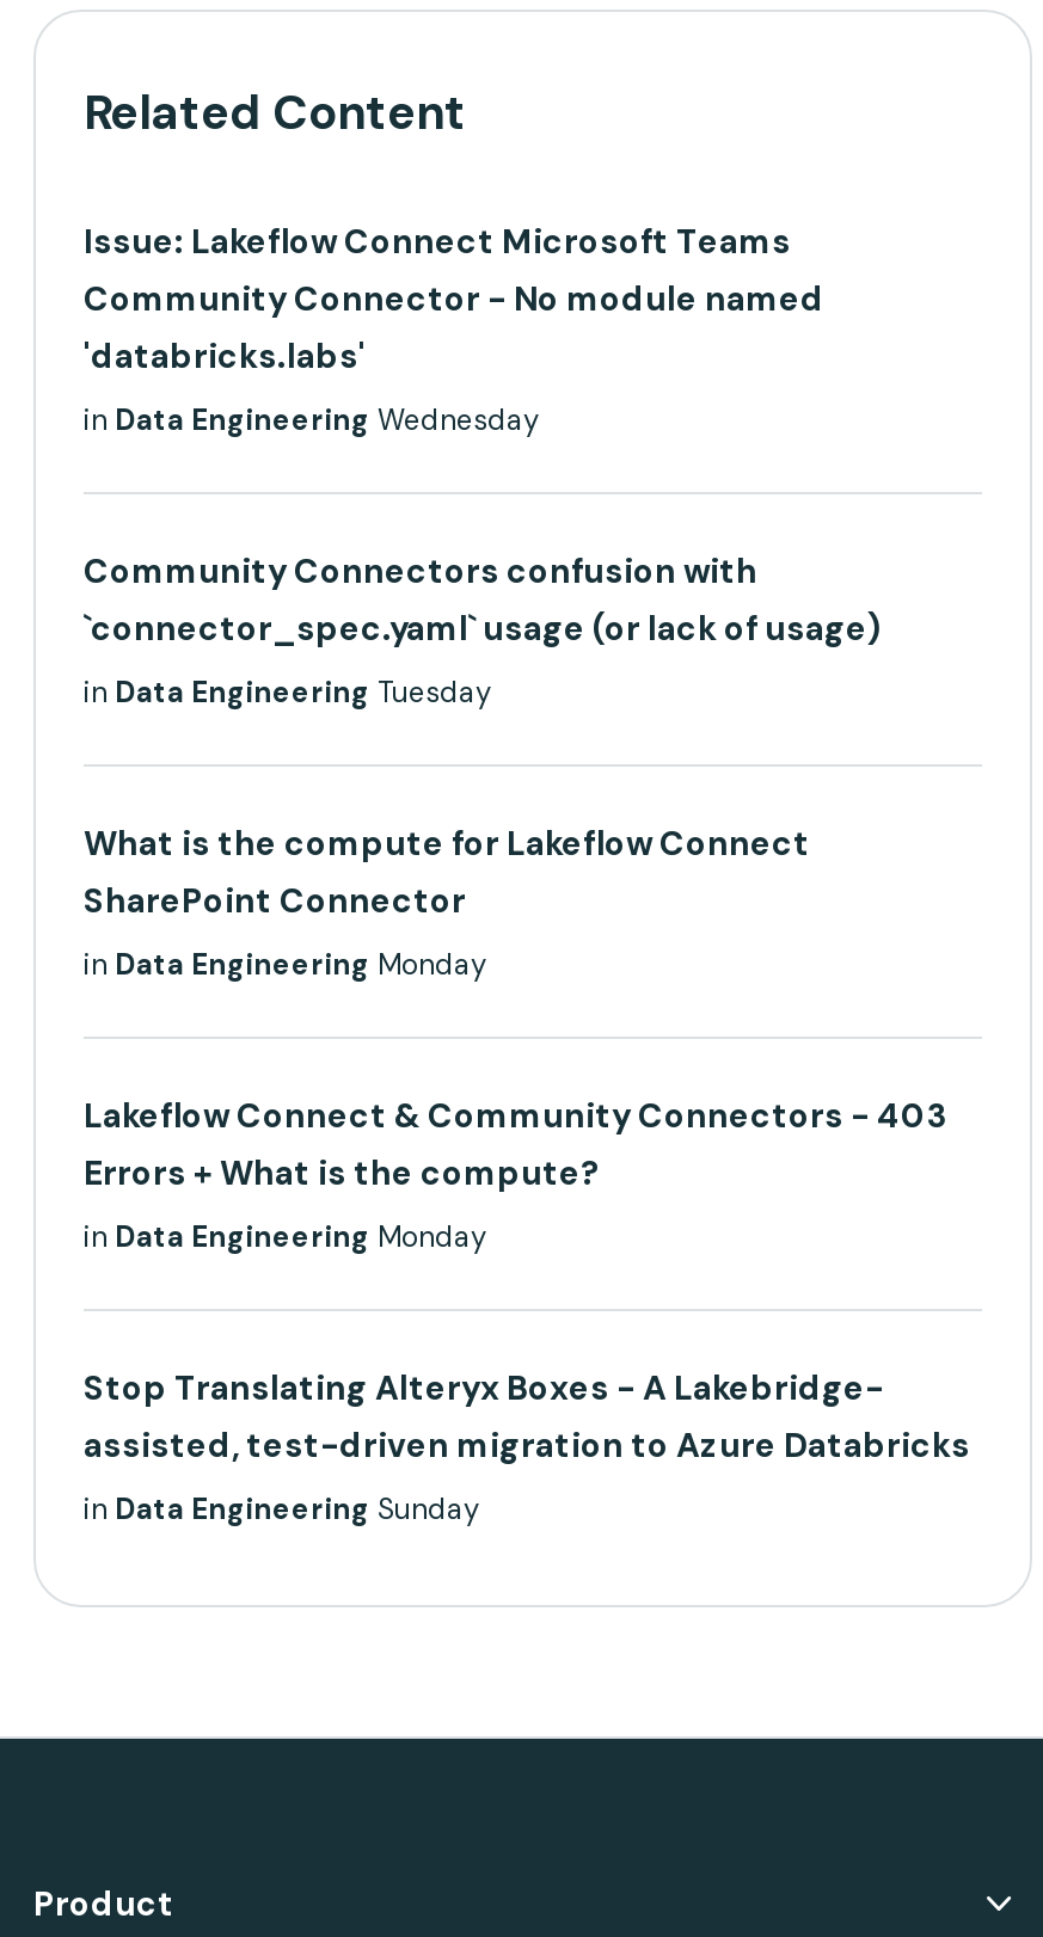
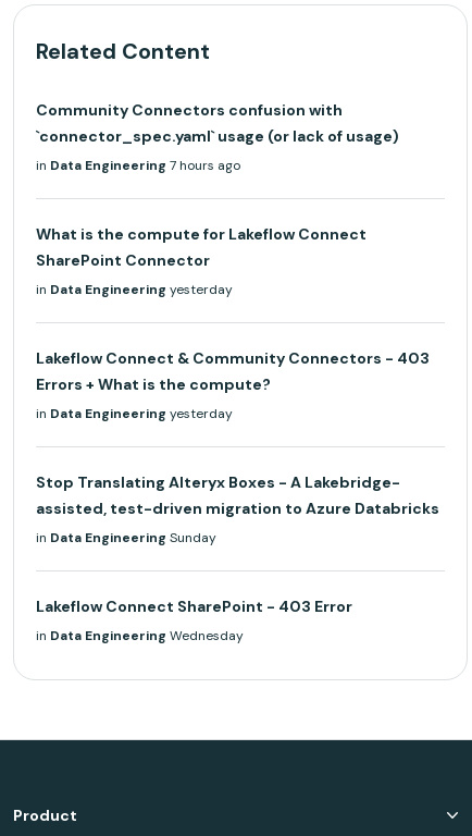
- Issue: Lakeflow Connect Microsoft Teams
- Community Connector - No module named
- 'databricks.labs'

moved down: in Data Engineering Wednesday

moved up: Community Connectors confusion with | `connector_spec.yaml` usage (or lack of usage)

- in Data Engineering Tuesday
+ in Data Engineering 7 hours ago

moved up: What is the compute for Lakeflow Connect | SharePoint Connector

- in Data Engineering Monday
+ in Data Engineering yesterday

moved up: Lakeflow Connect & Community Connectors - 403 | Errors + What is the compute?

- in Data Engineering Monday
+ in Data Engineering yesterday

moved up: Stop Translating Alteryx Boxes - A Lakebridge- | assisted, test-driven migration to Azure Databricks | in Data Engineering Sunday

+ Lakeflow Connect SharePoint - 403 Error
